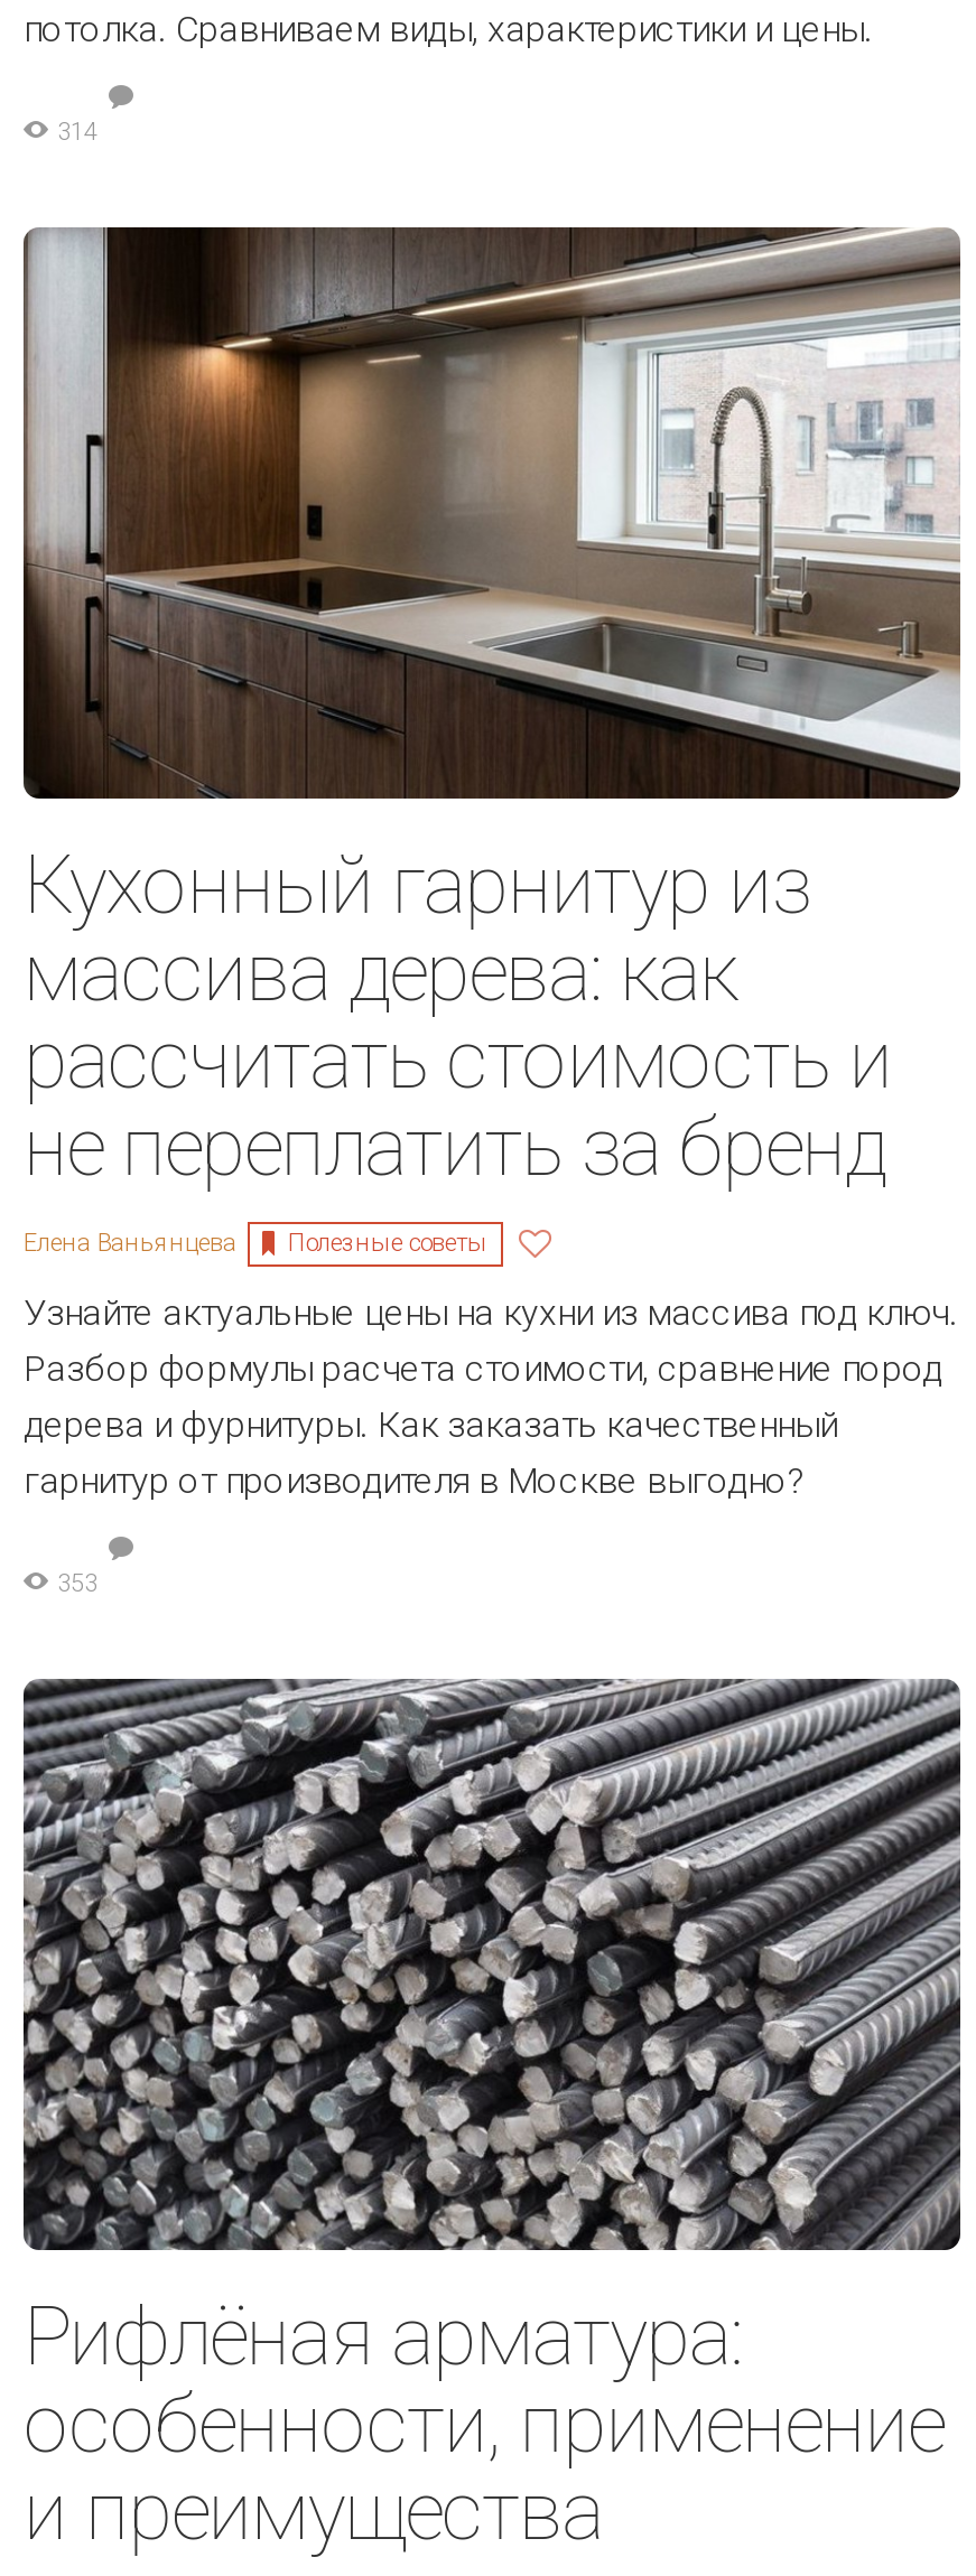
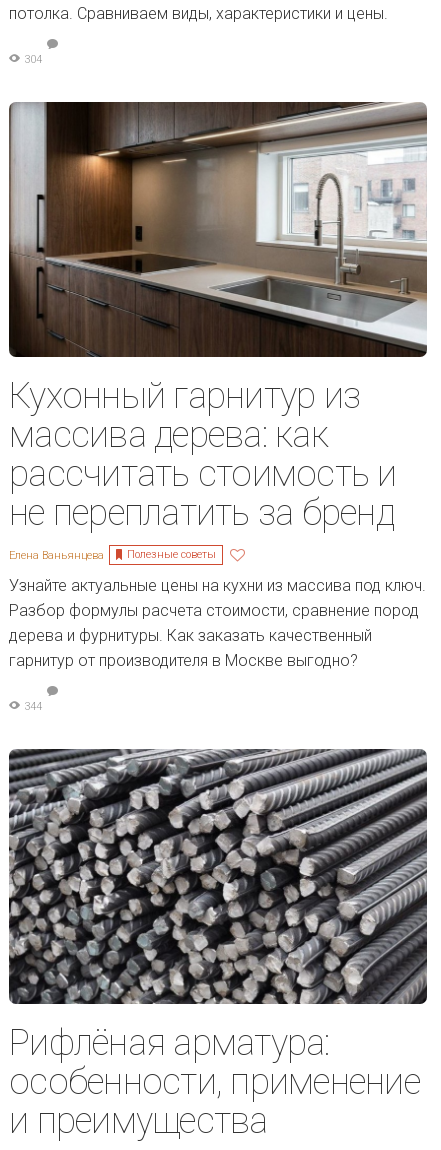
- 314
+ 304

- 353
+ 344
